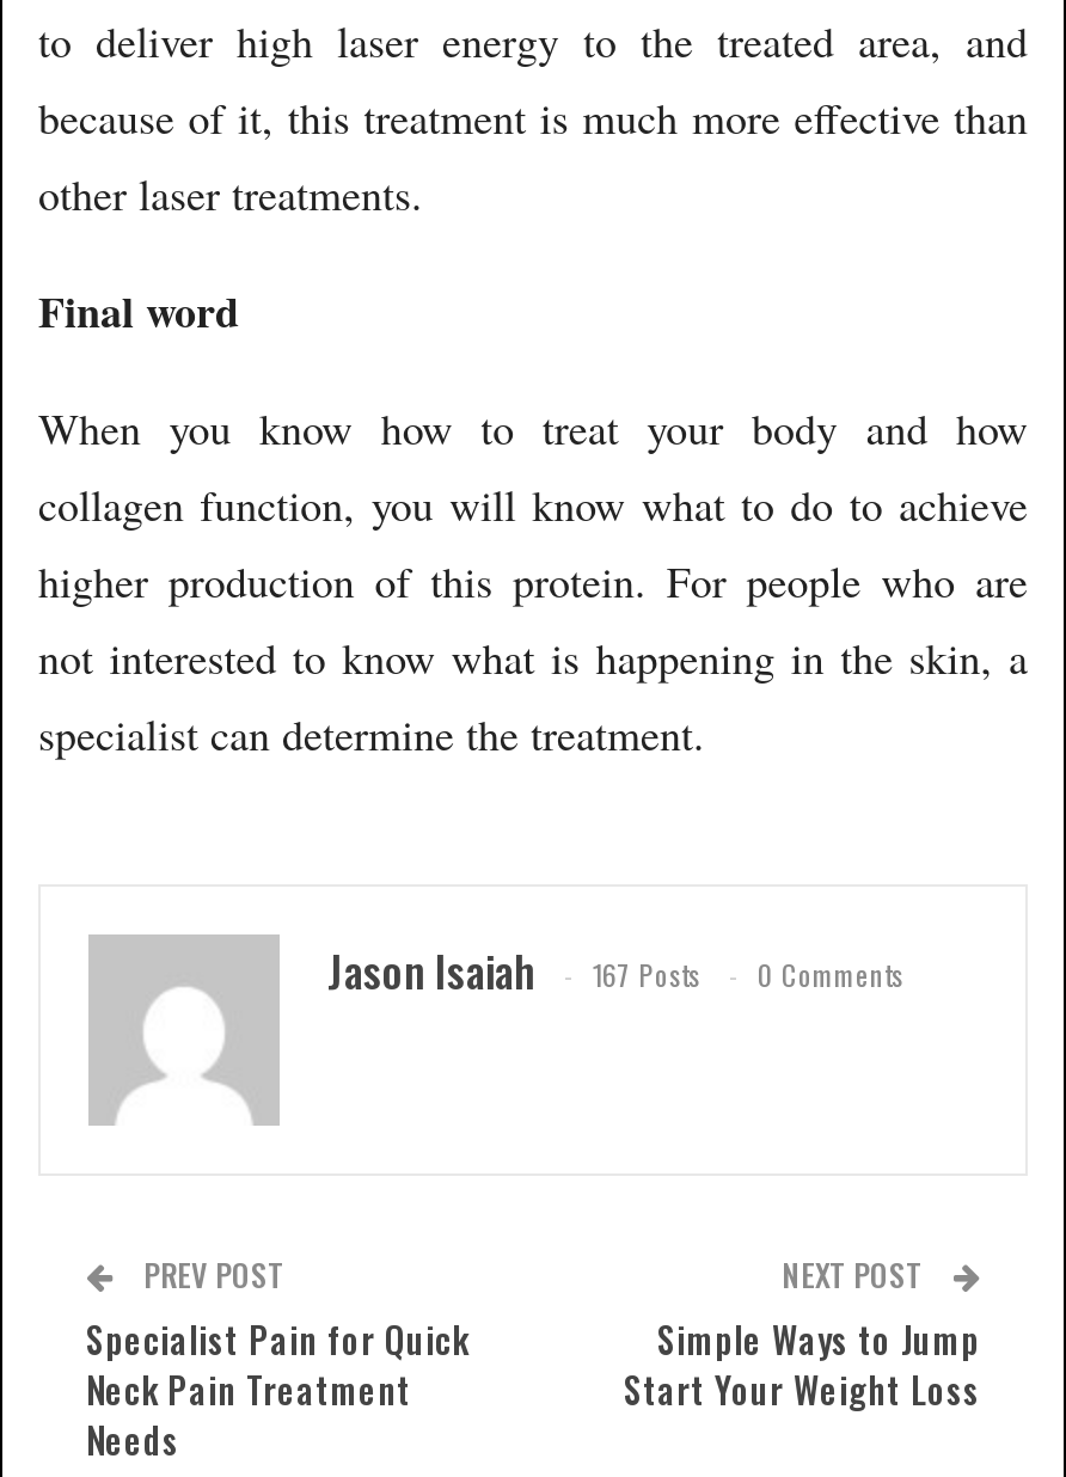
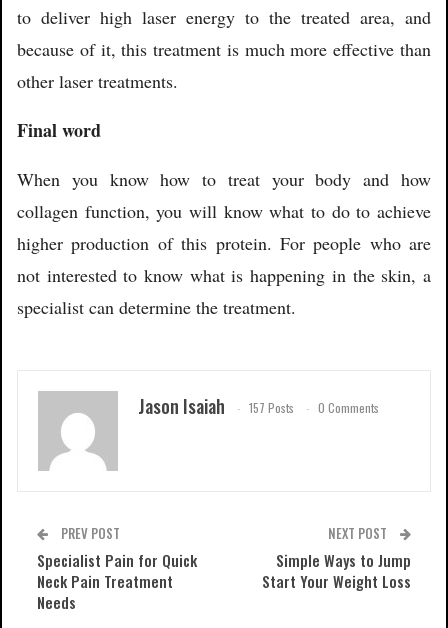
- Jason Isaiah 167 Posts 0 Comments
+ Jason Isaiah 157 Posts 0 Comments
